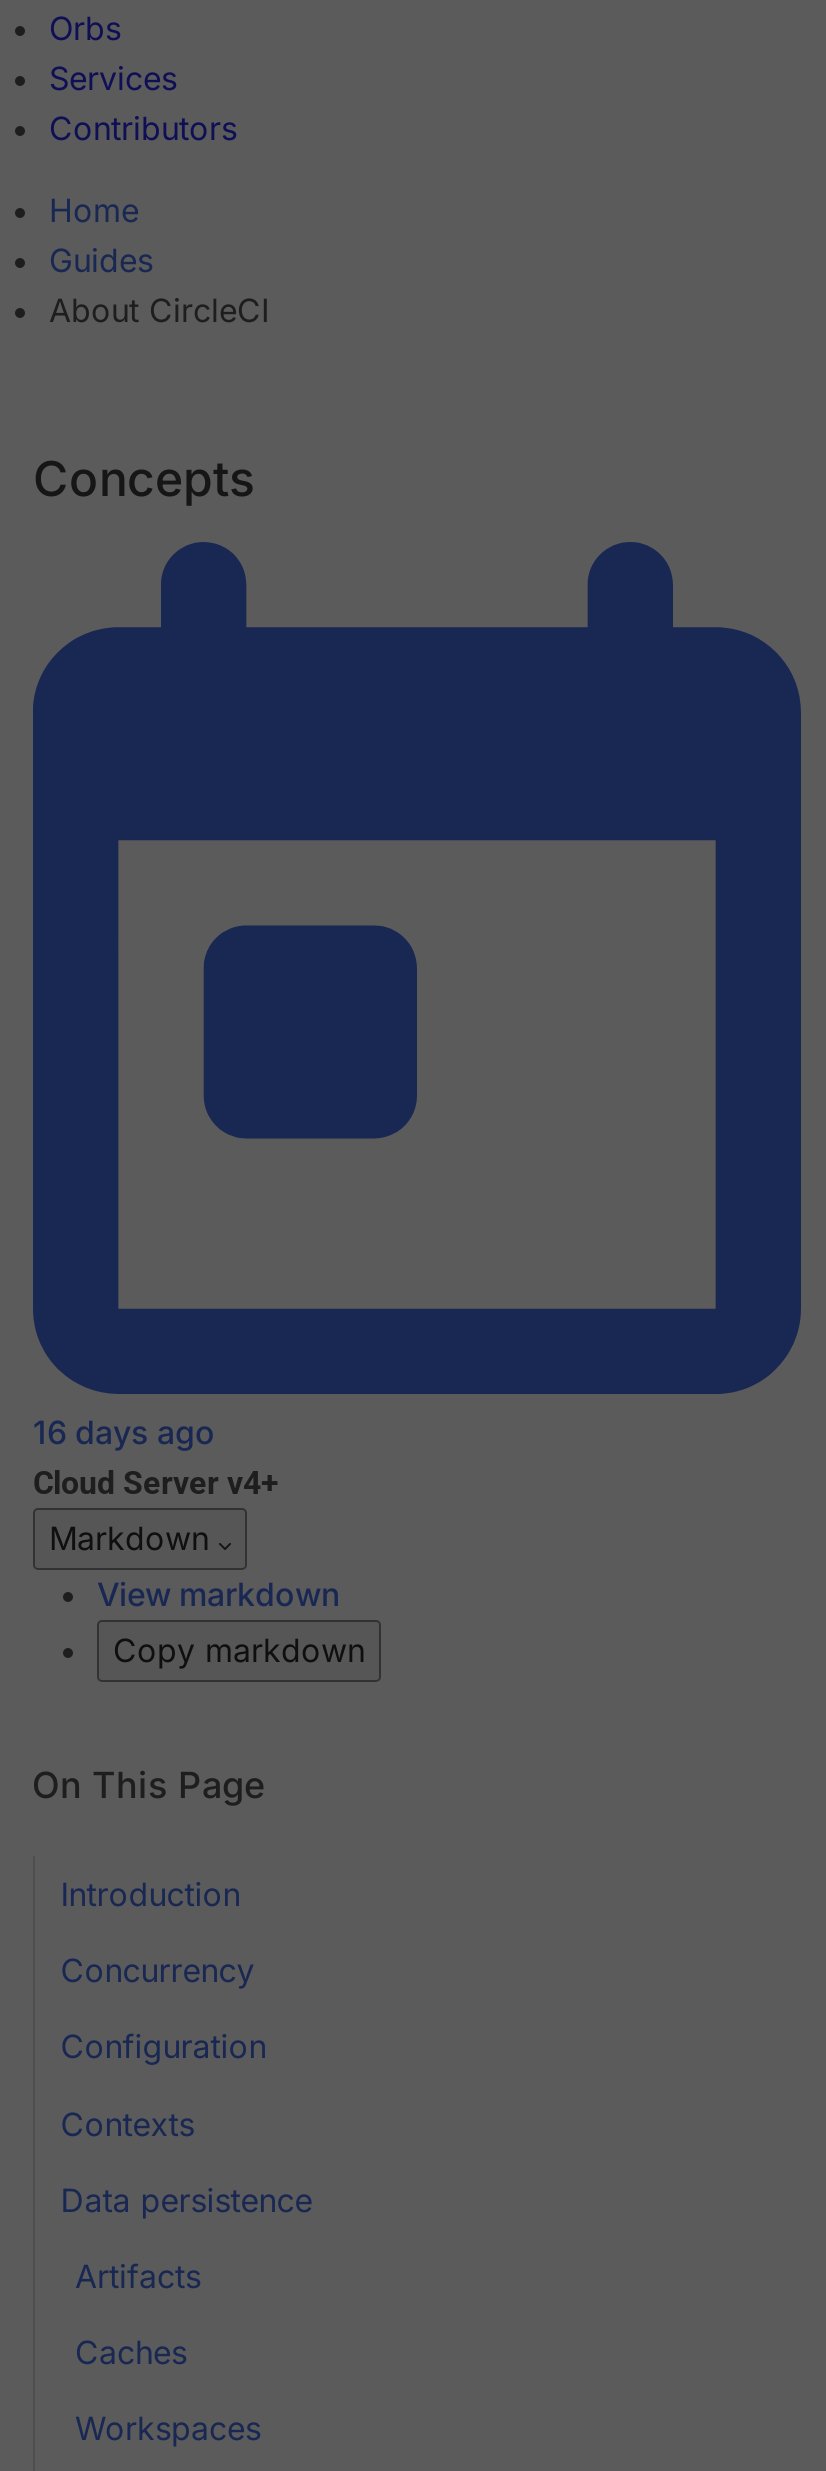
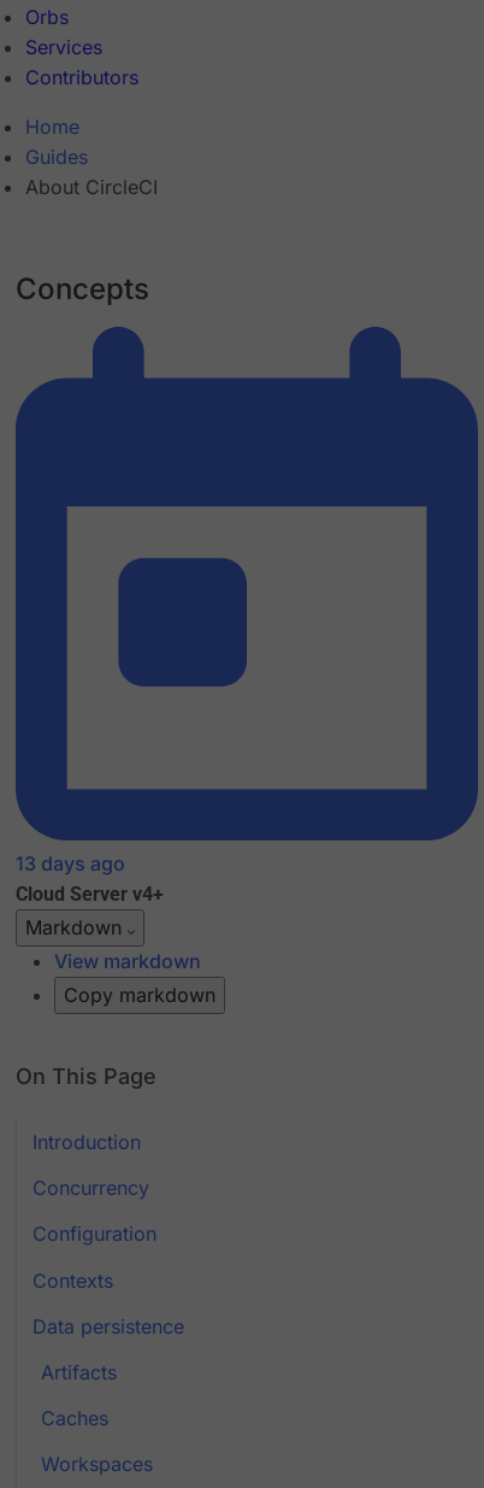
- 16 days ago
+ 13 days ago
